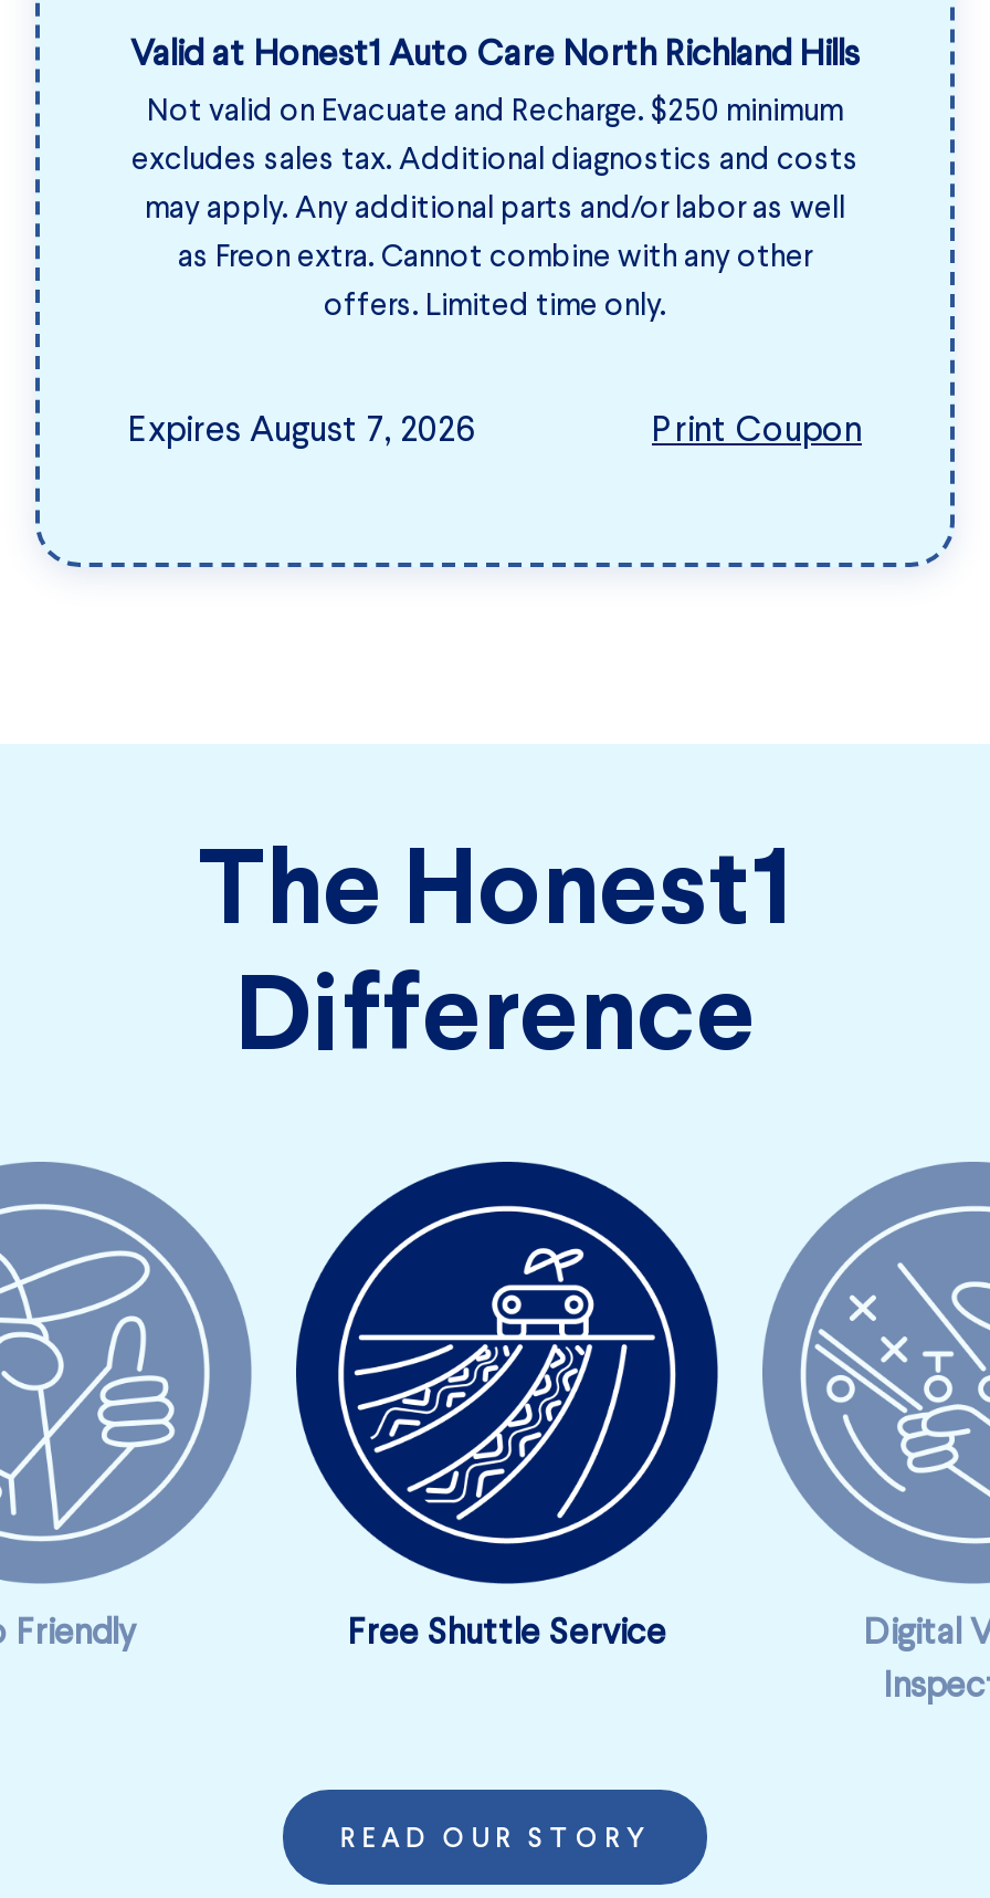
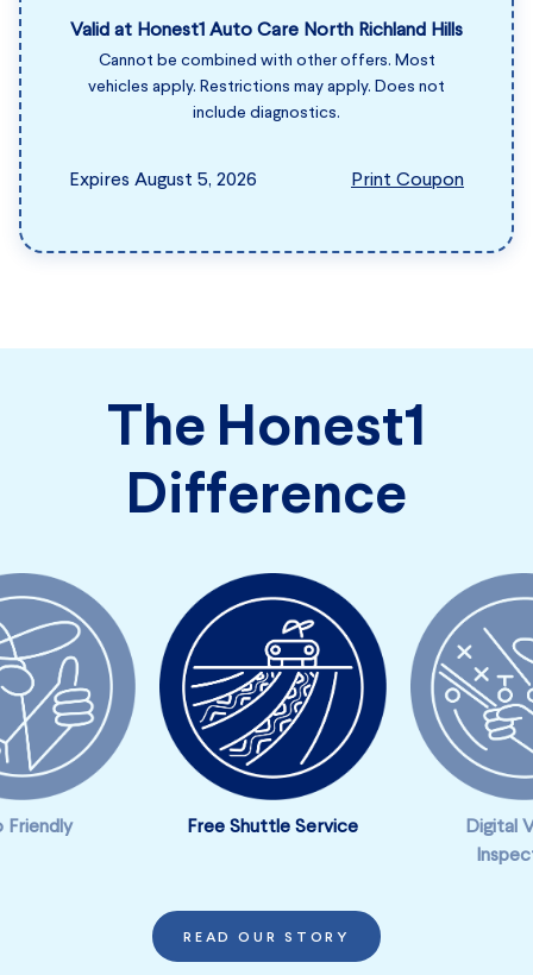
- Not valid on Evacuate and Recharge. $250 minimum
- excludes sales tax. Additional diagnostics and costs
- may apply. Any additional parts and/or labor as well
- as Freon extra. Cannot combine with any other
- offers. Limited time only.
+ Cannot be combined with other offers. Most
+ vehicles apply. Restrictions may apply. Does not
+ include diagnostics.

- Expires August 7, 2026
+ Expires August 5, 2026
